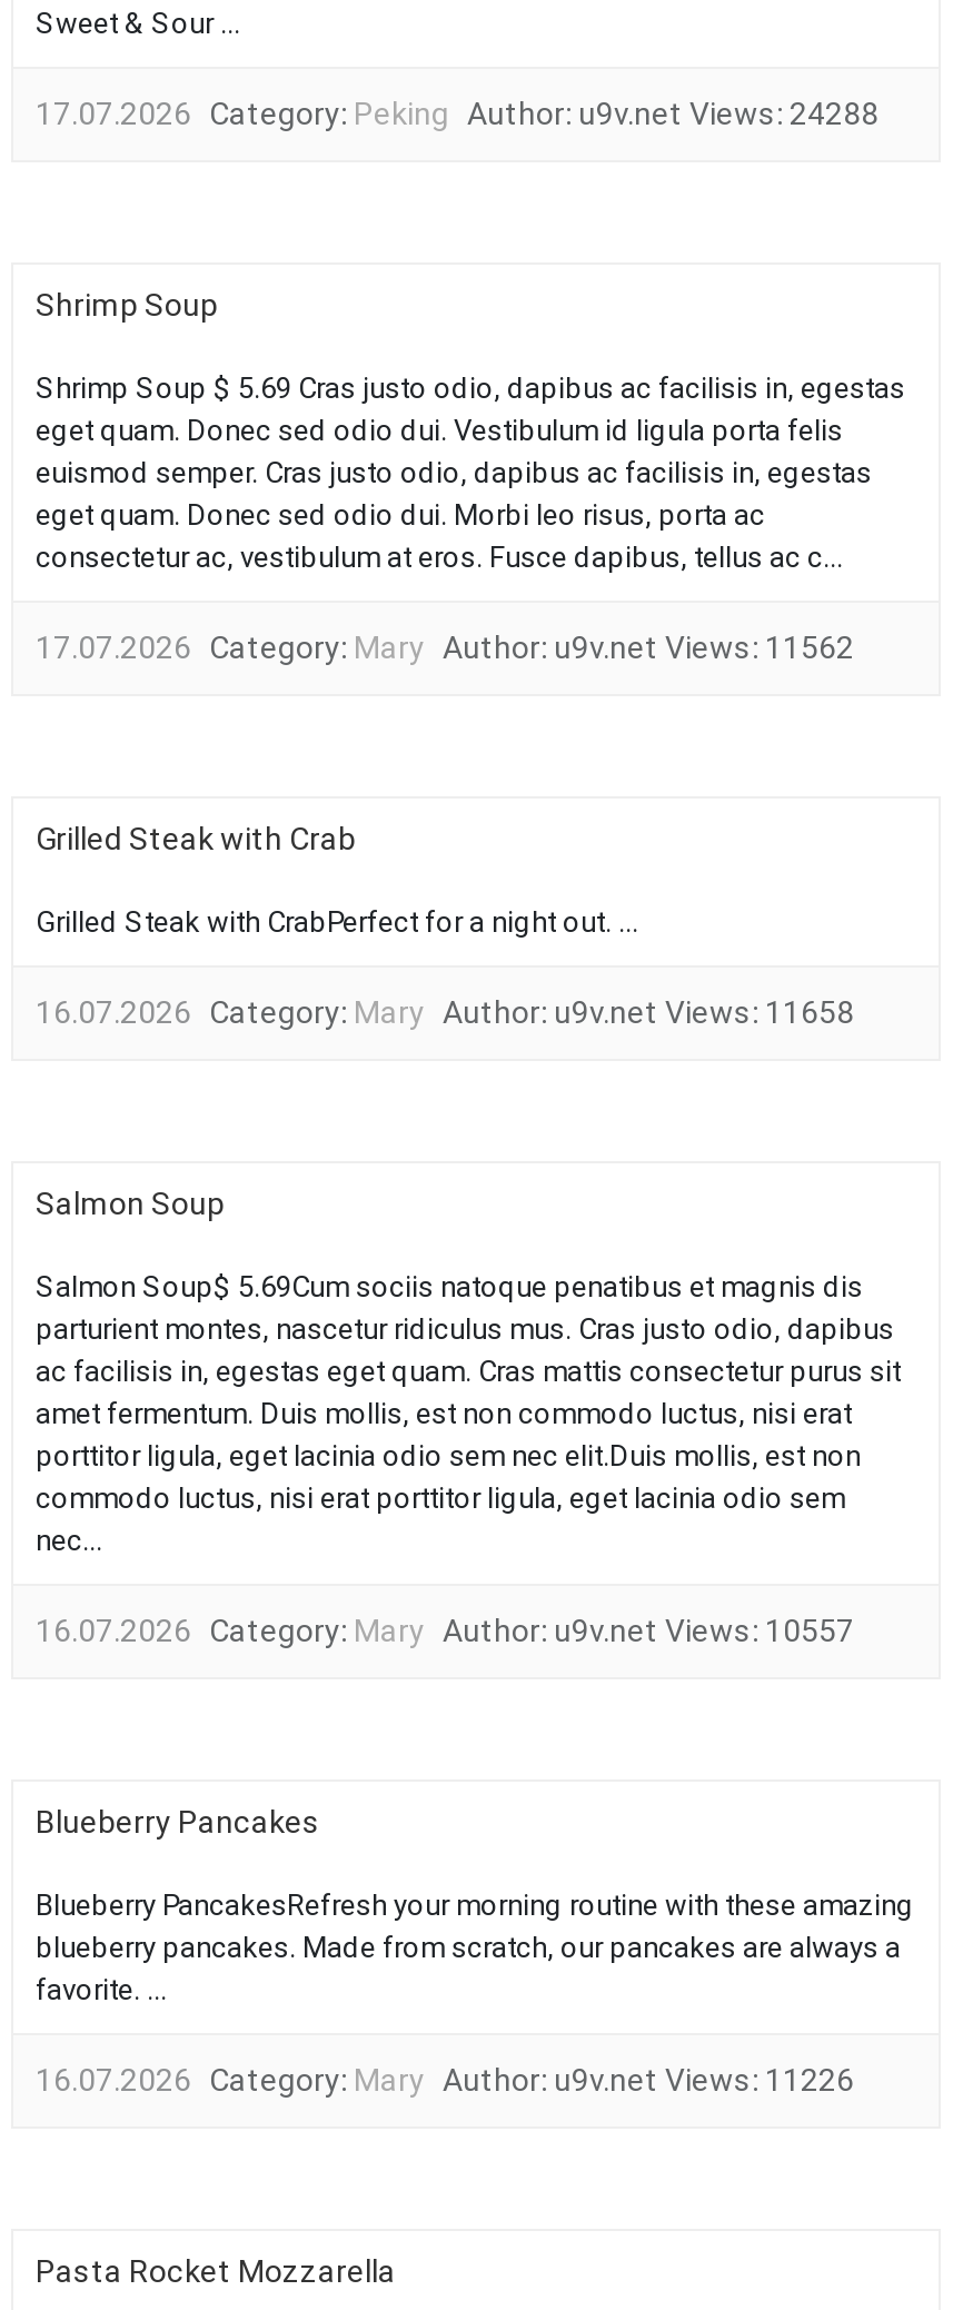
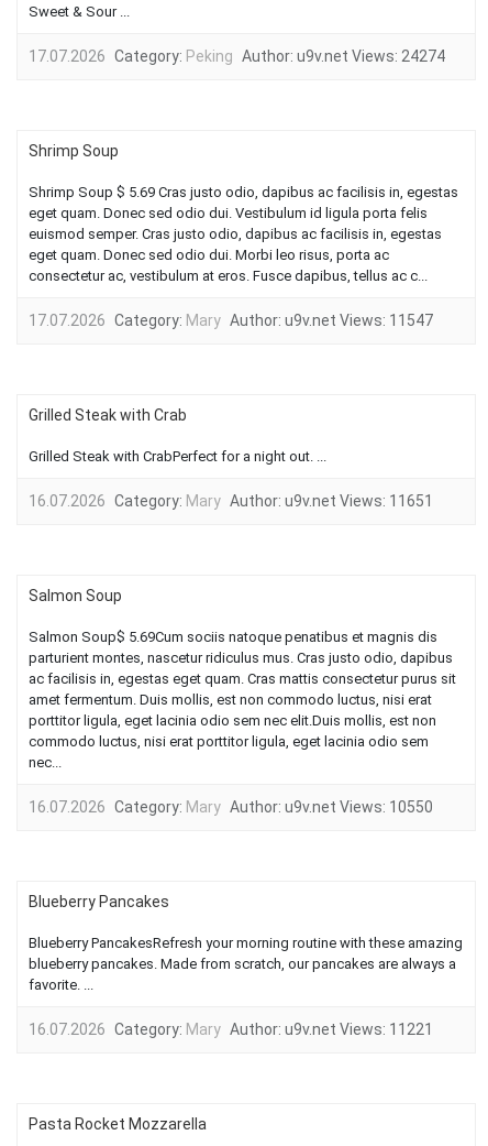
- 17.07.2026 Category: Peking Author: u9v.net Views: 24288
+ 17.07.2026 Category: Peking Author: u9v.net Views: 24274

- 17.07.2026 Category: Mary Author: u9v.net Views: 11562
+ 17.07.2026 Category: Mary Author: u9v.net Views: 11547

- 16.07.2026 Category: Mary Author: u9v.net Views: 11658
+ 16.07.2026 Category: Mary Author: u9v.net Views: 11651

- 16.07.2026 Category: Mary Author: u9v.net Views: 10557
+ 16.07.2026 Category: Mary Author: u9v.net Views: 10550

- 16.07.2026 Category: Mary Author: u9v.net Views: 11226
+ 16.07.2026 Category: Mary Author: u9v.net Views: 11221
